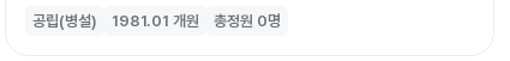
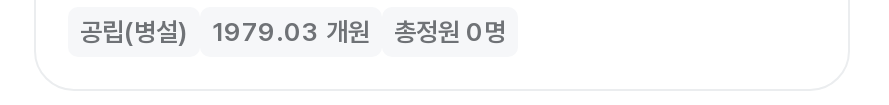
- 공립(병설) 1981.01 개원 총정원 0명
+ 공립(병설) 1979.03 개원 총정원 0명
